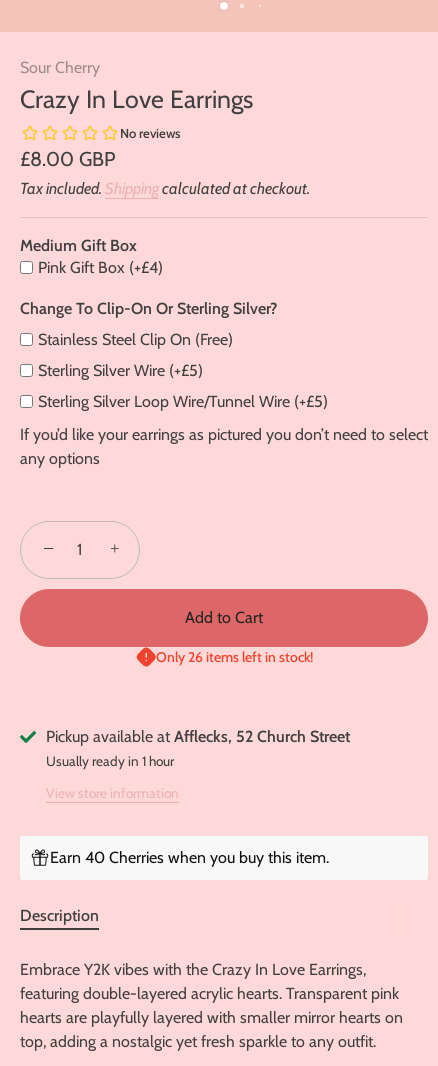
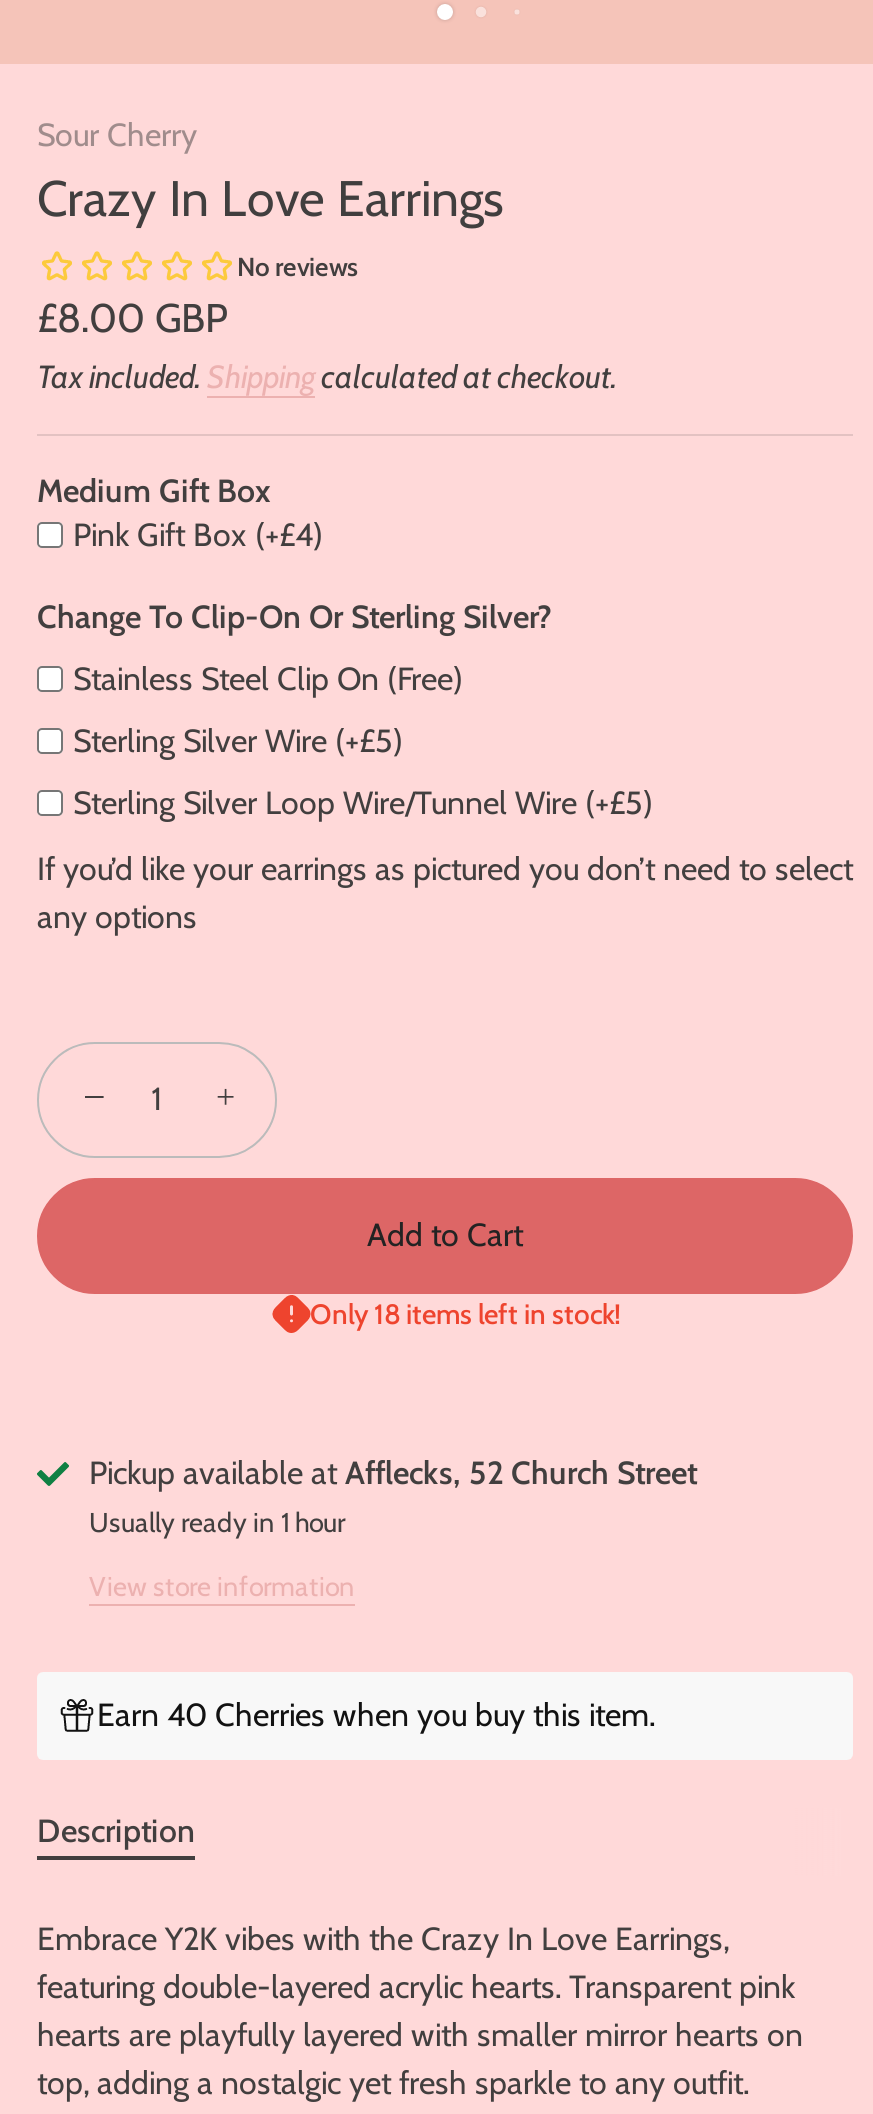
- Only 26 items left in stock!
+ Only 18 items left in stock!
